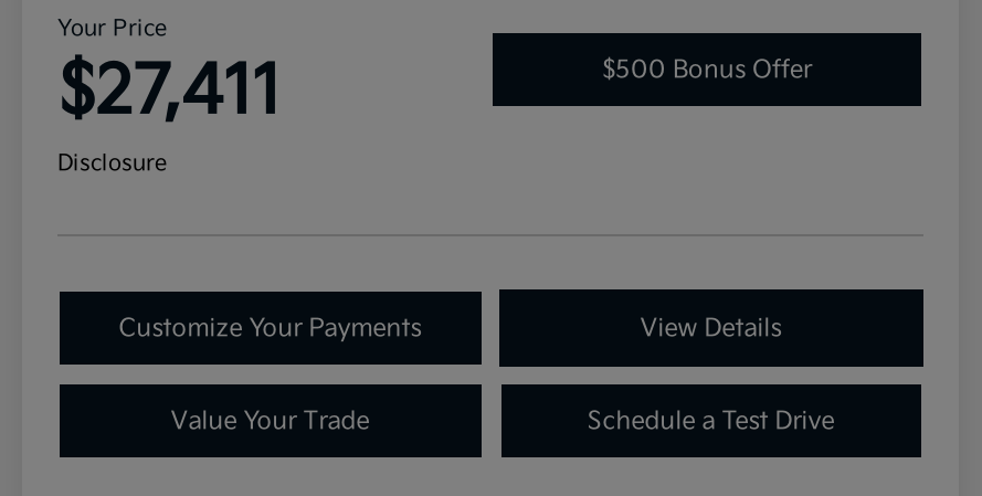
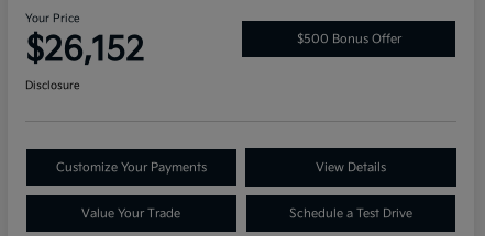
- $27,411
+ $26,152
